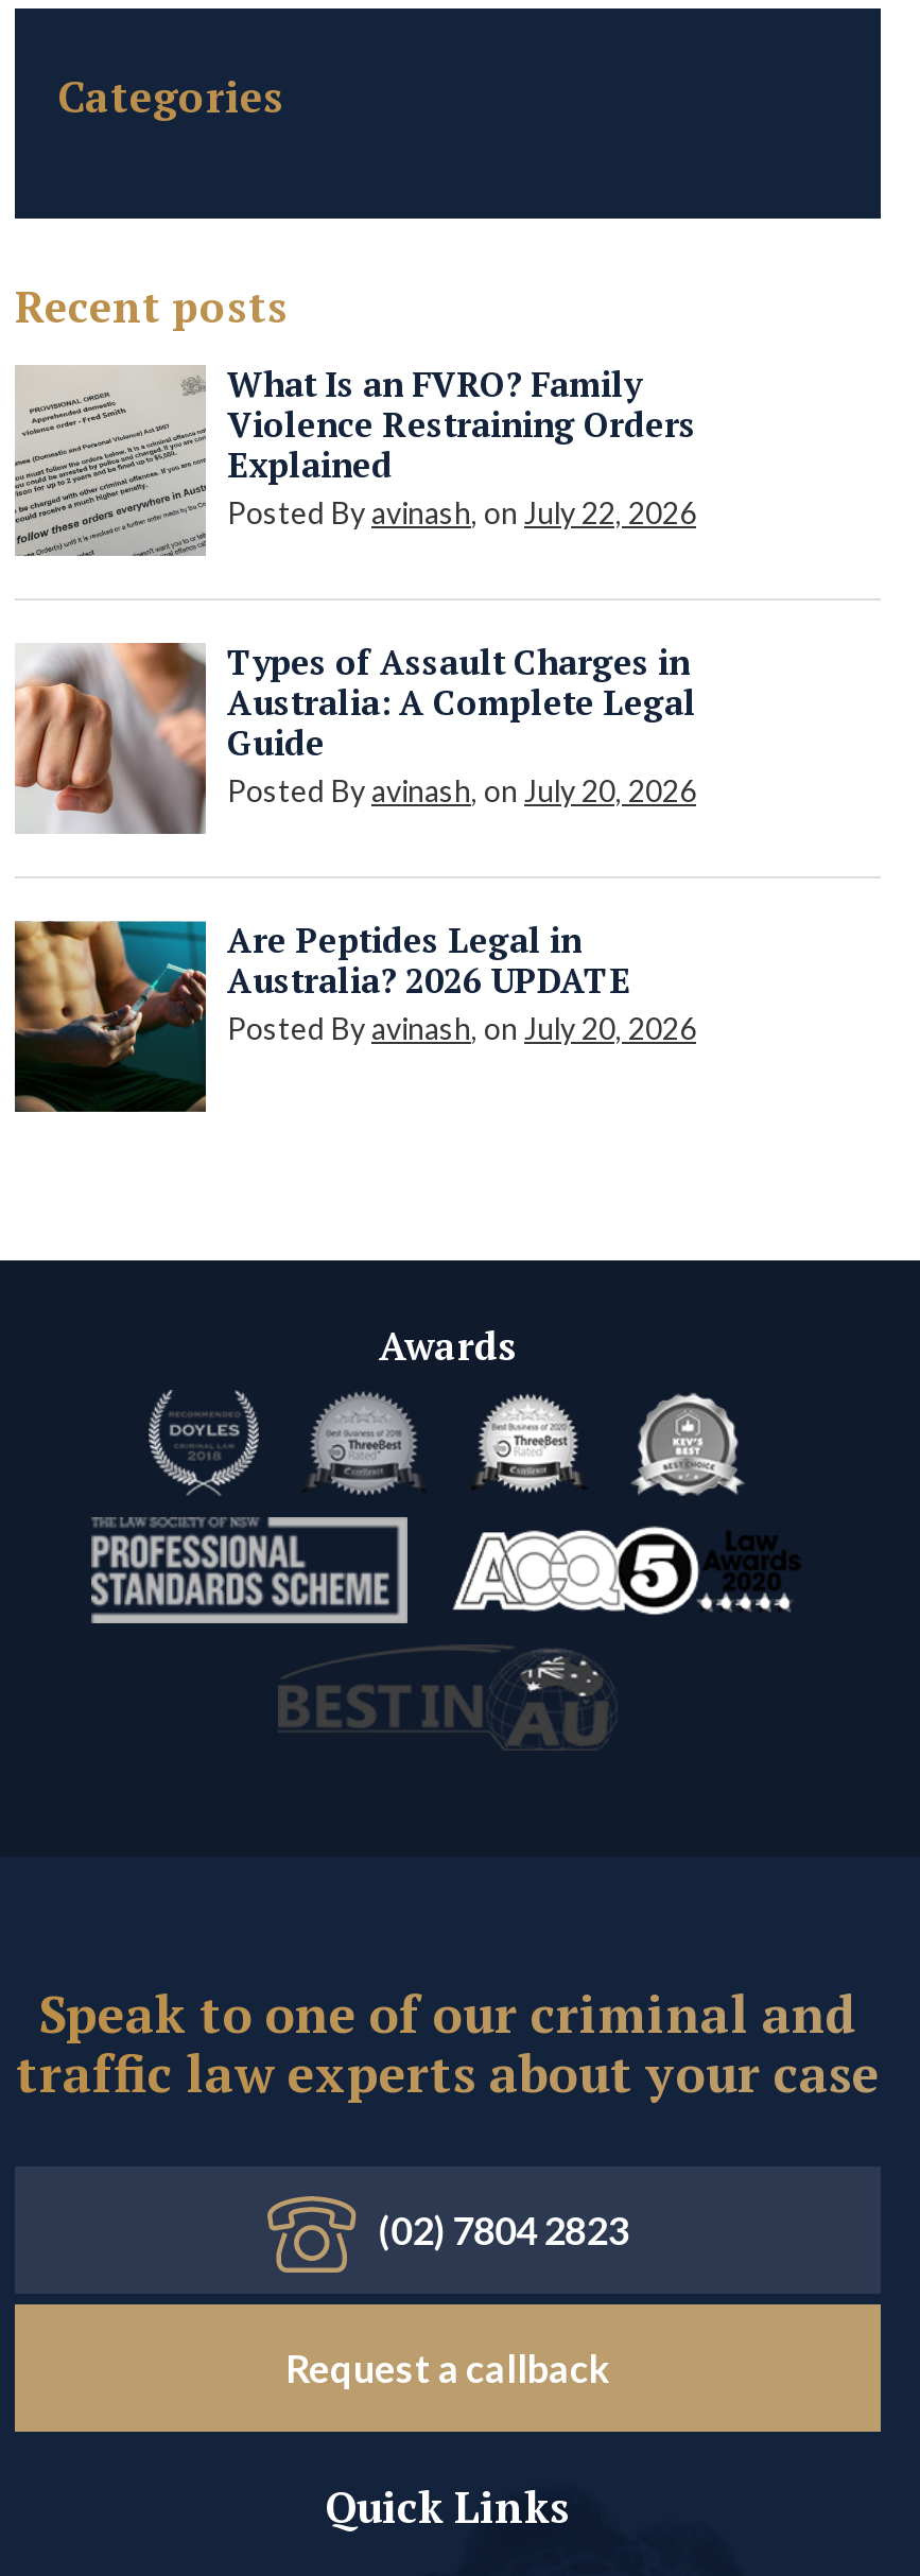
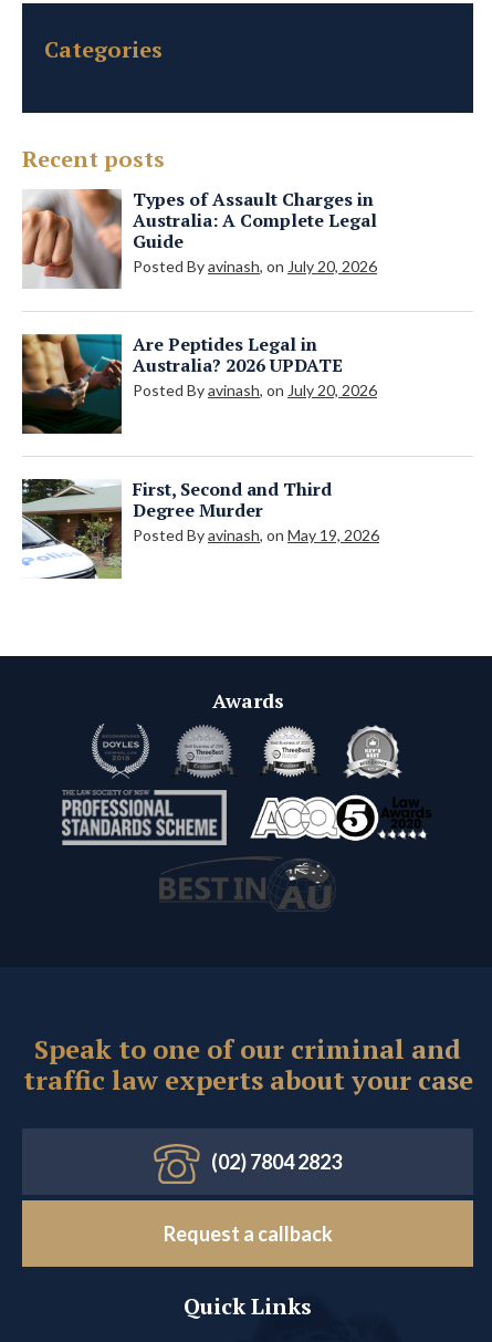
- [image]
- What Is an FVRO? Family
- Violence Restraining Orders
- Explained
- Posted By avinash, on July 22, 2026

moved up: [image] | Types of Assault Charges in | Australia: A Complete Legal | Guide | Posted By avinash, on July 20, 2026 | Are Peptides Legal in | Australia? 2026 UPDATE | Posted By avinash, on July 20, 2026

+ [image]
+ First, Second and Third
+ Degree Murder
+ Posted By avinash, on May 19, 2026
